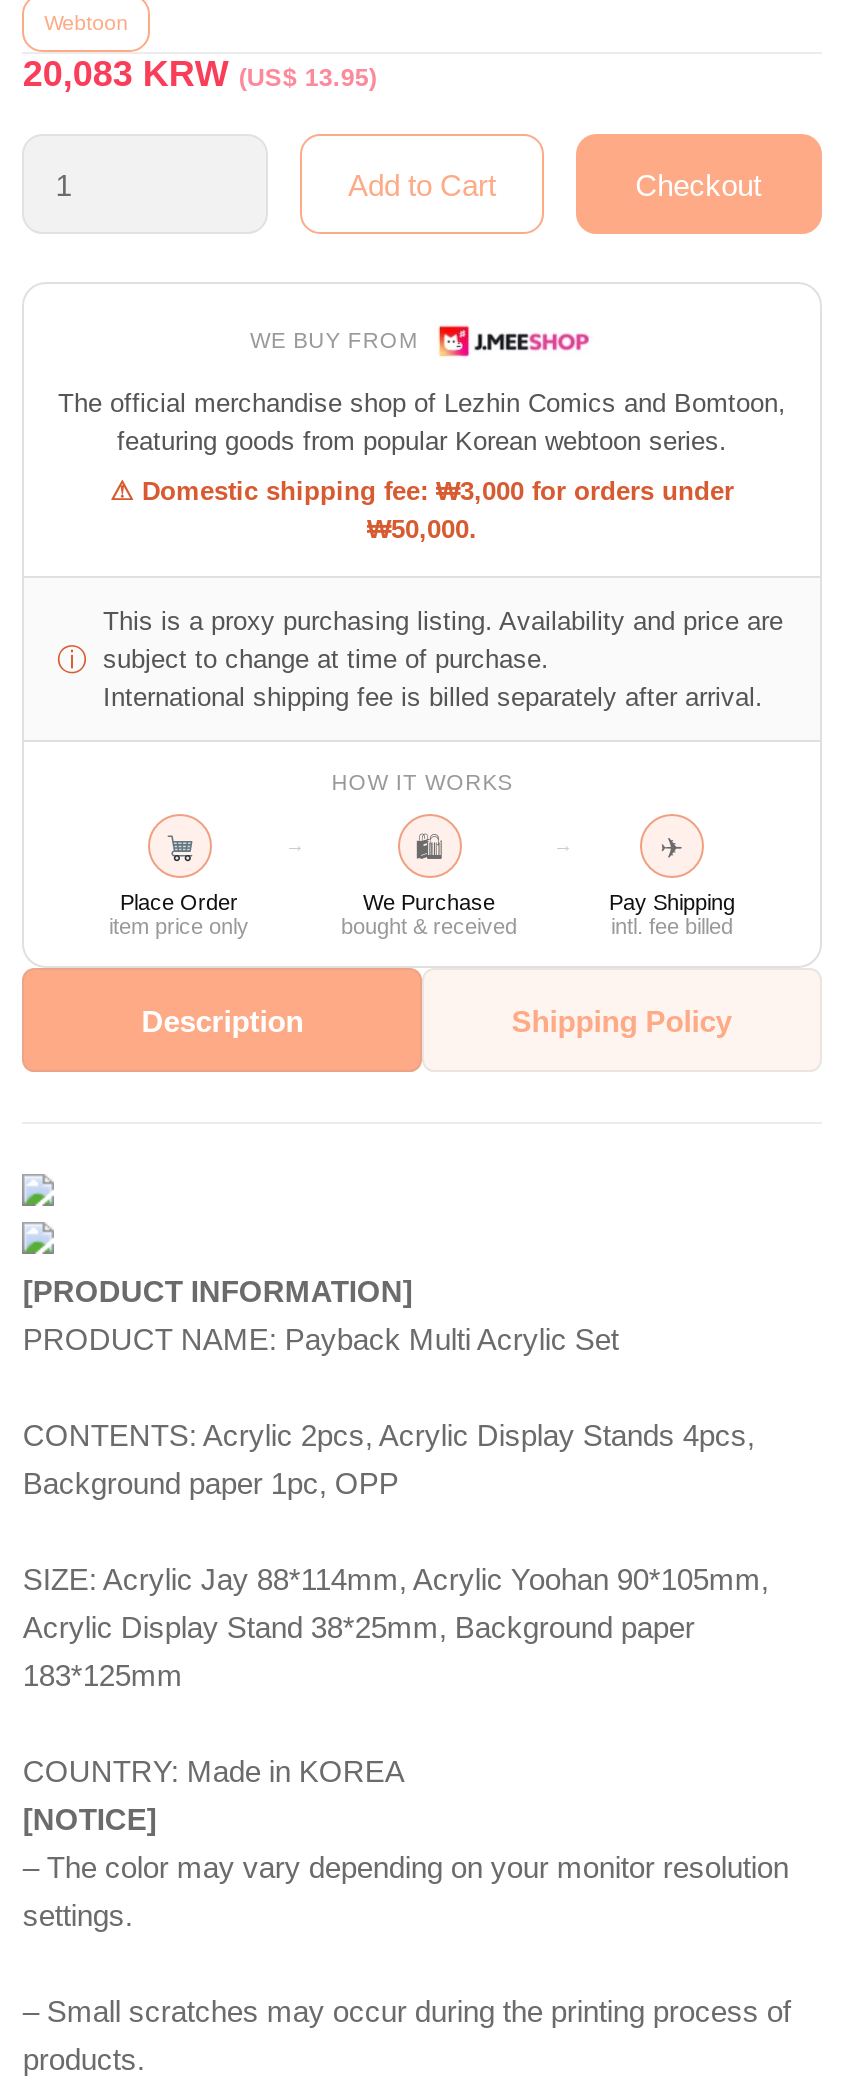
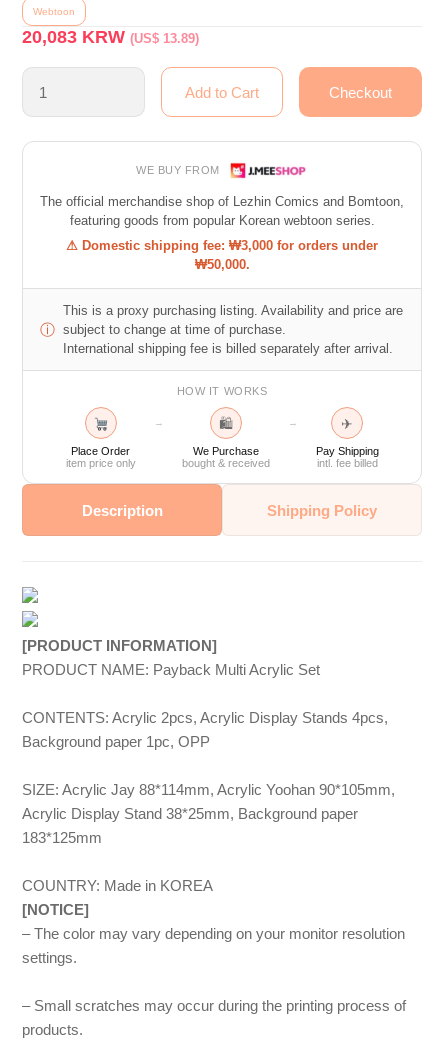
- 20,083 KRW (US$ 13.95)
+ 20,083 KRW (US$ 13.89)
